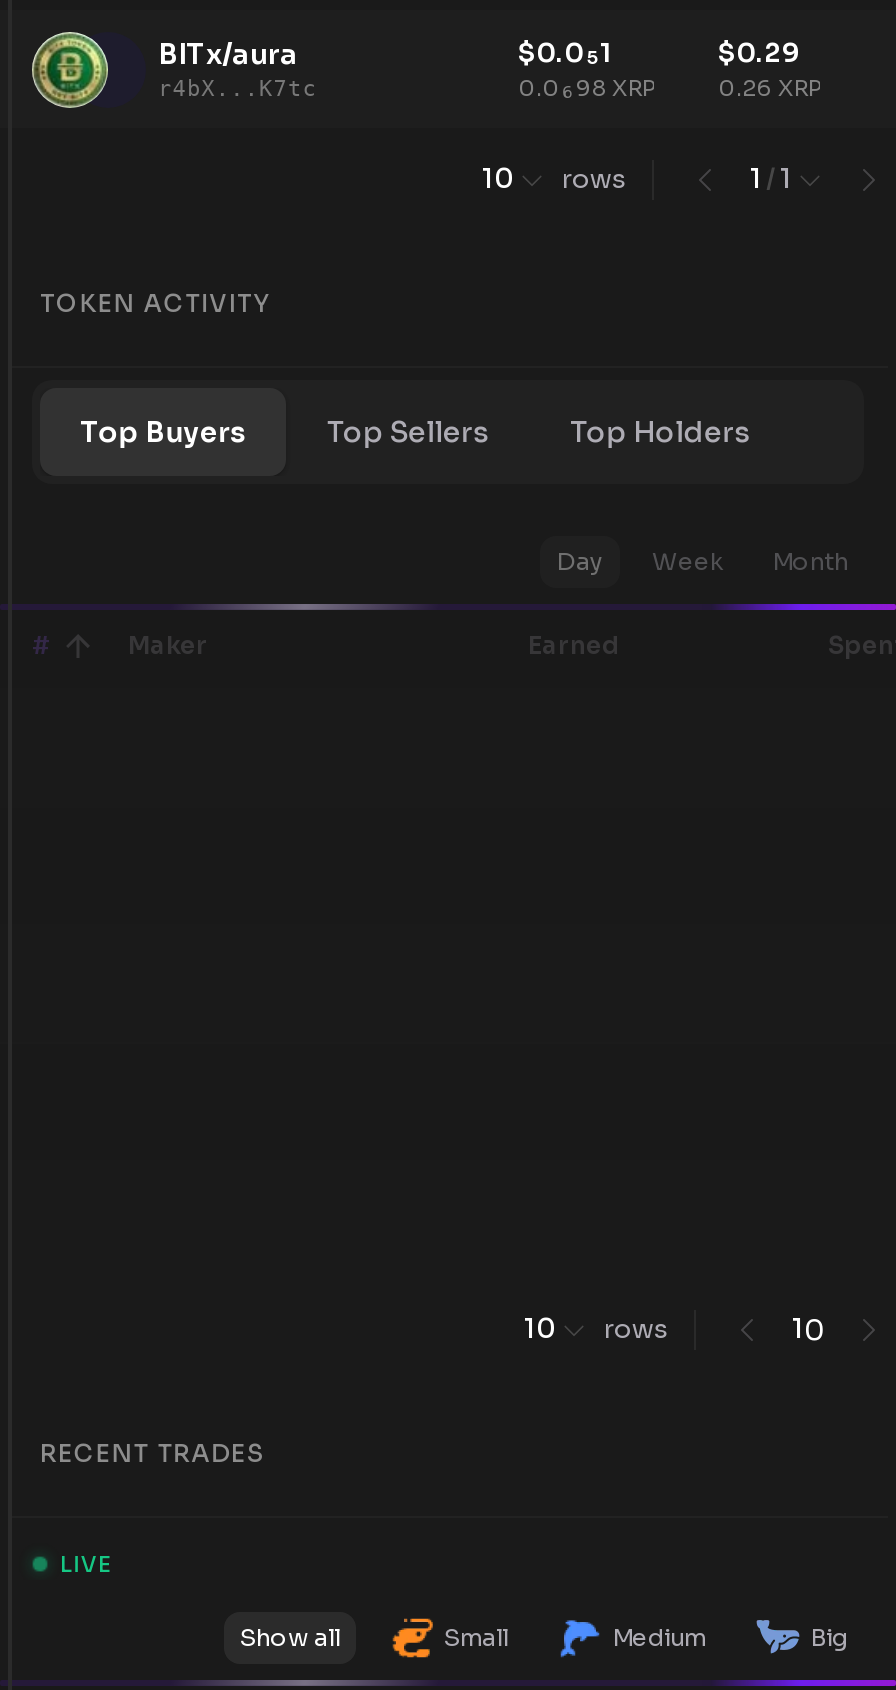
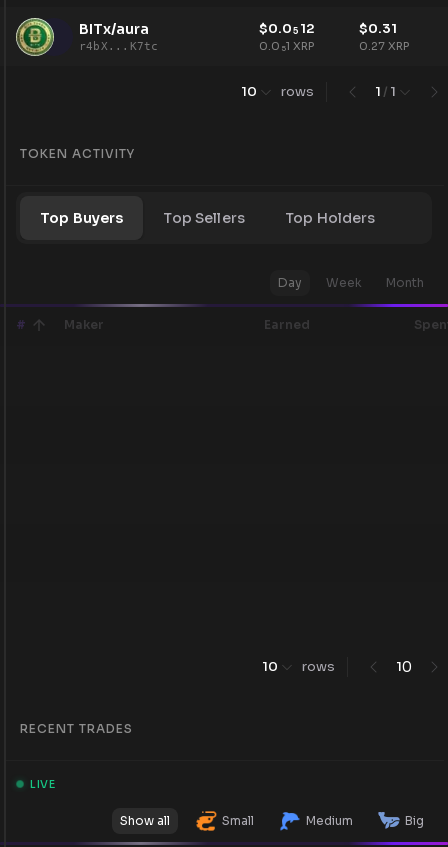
- $0.0 5 1
+ $0.0 5 12

- $0.29
+ $0.31

- 0.0 6 98 XRP
+ 0.0 5 1 XRP

- 0.26 XRP
+ 0.27 XRP
